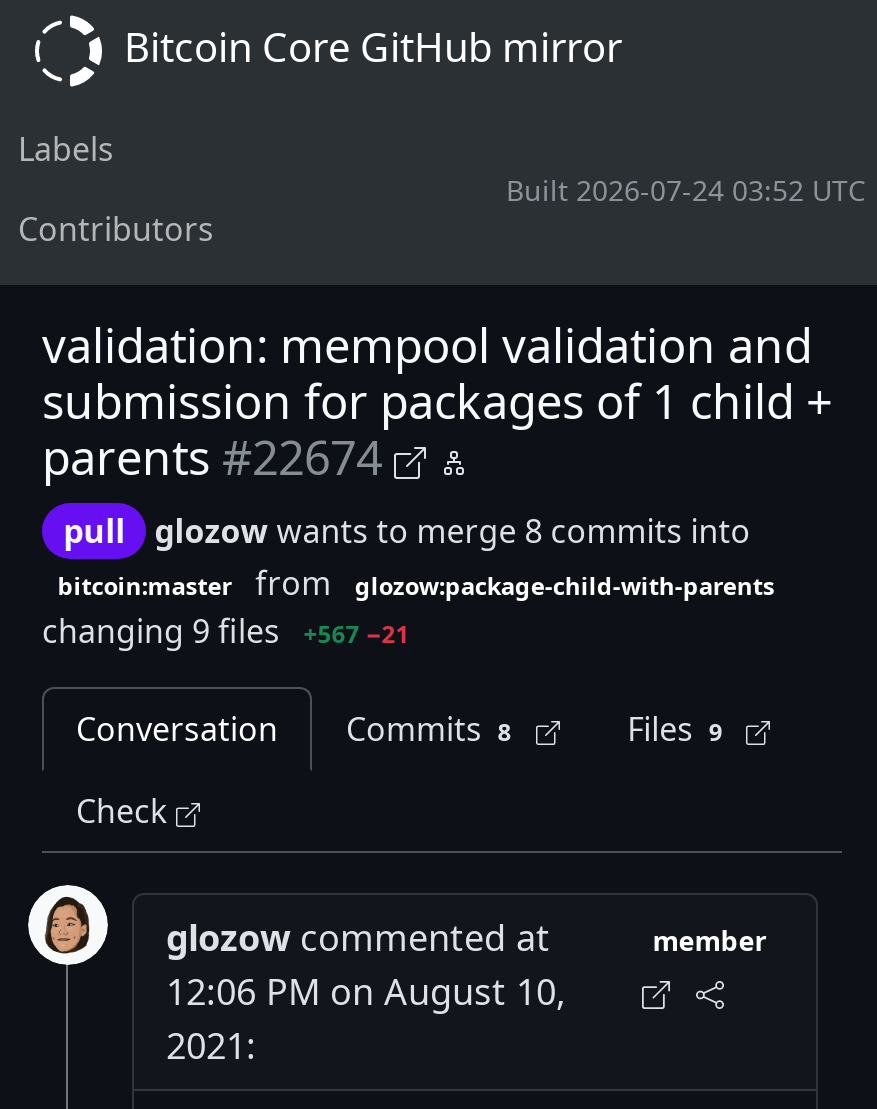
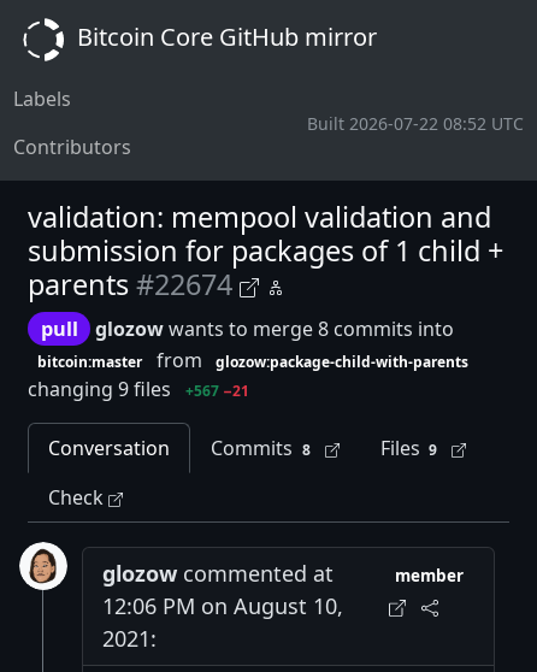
- Built 2026-07-24 03:52 UTC
+ Built 2026-07-22 08:52 UTC
